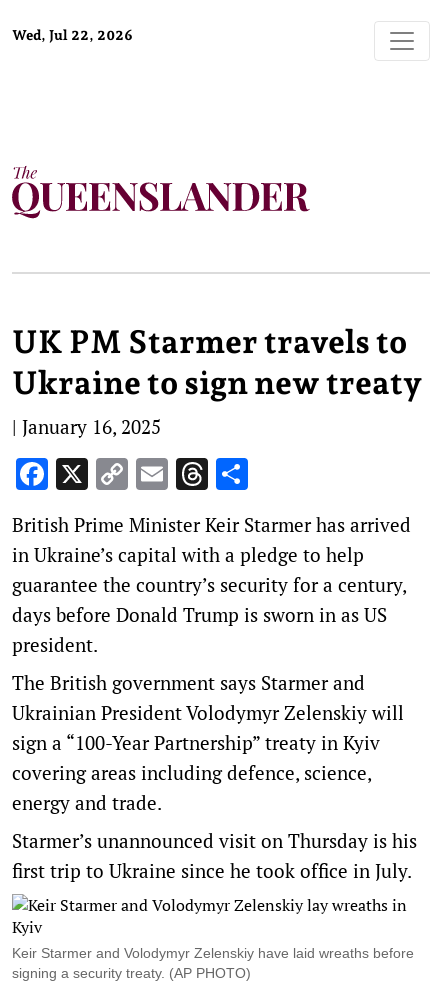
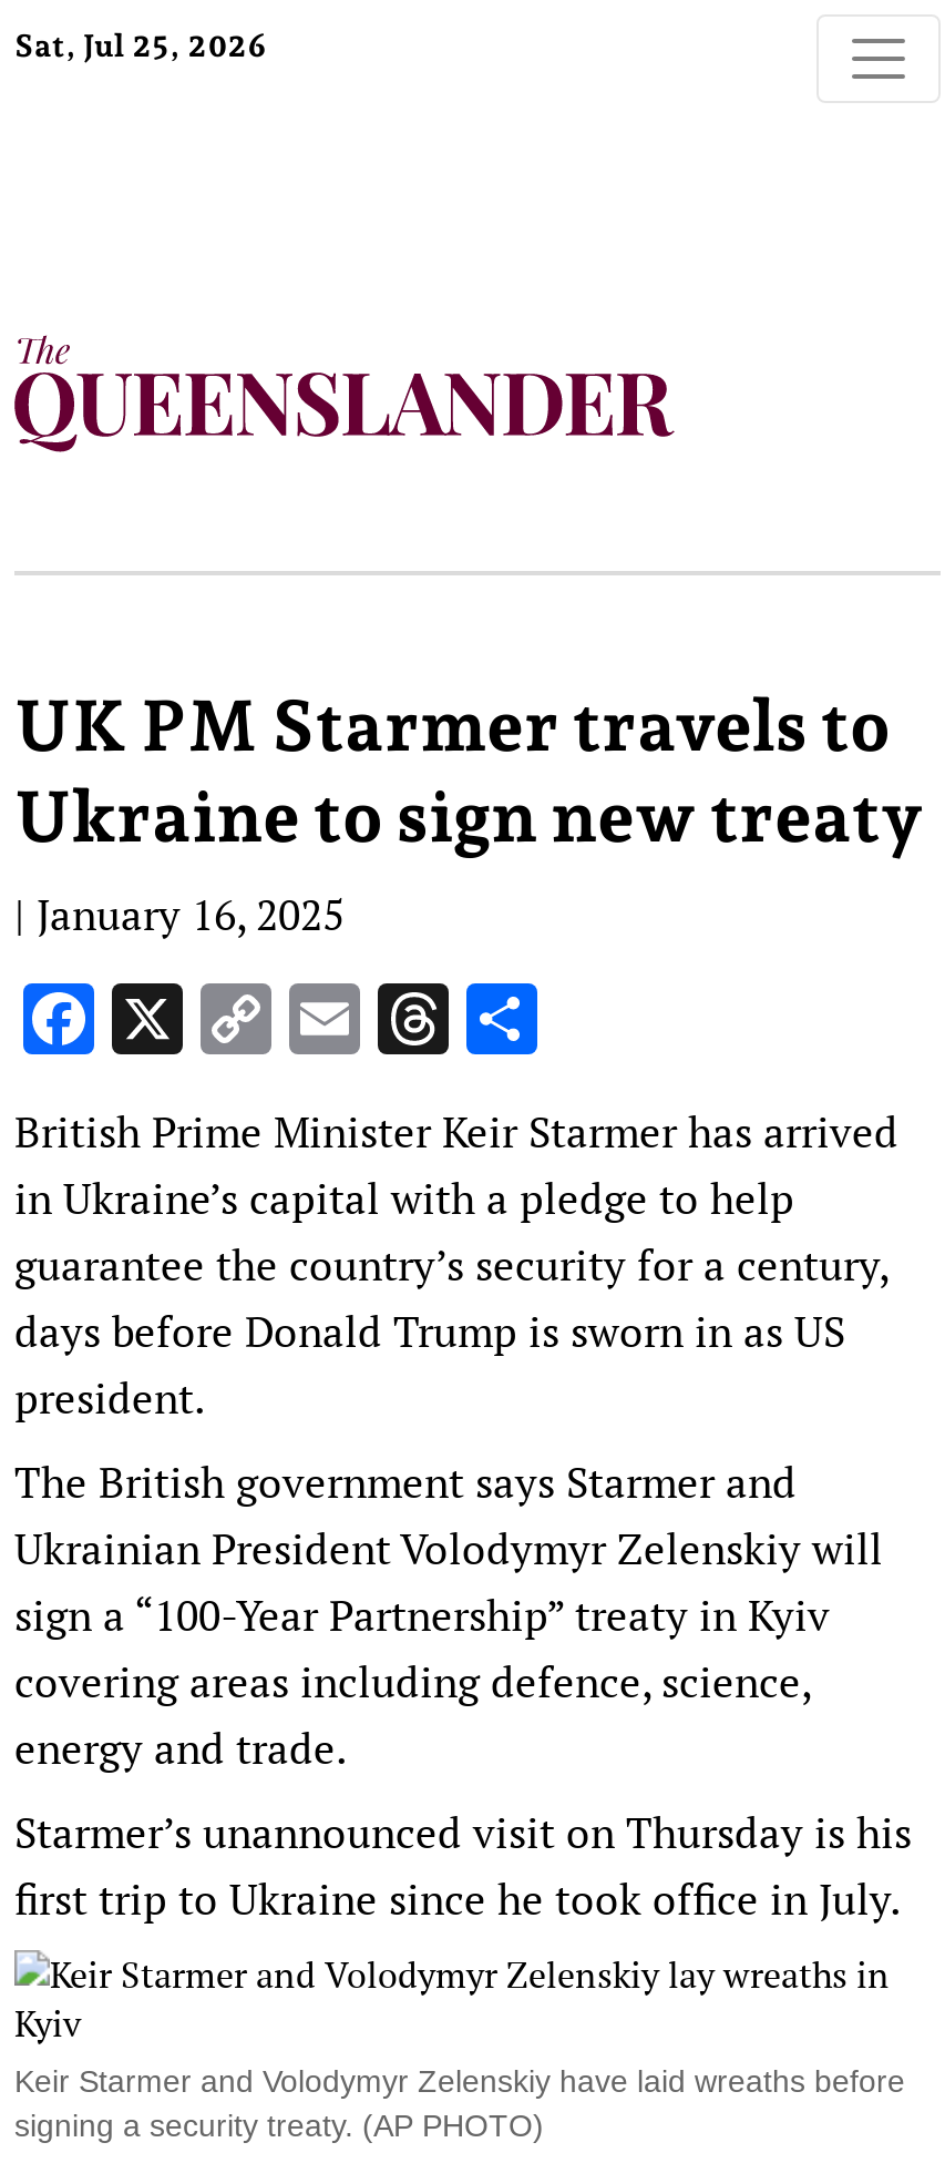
- Wed, Jul 22, 2026
+ Sat, Jul 25, 2026
